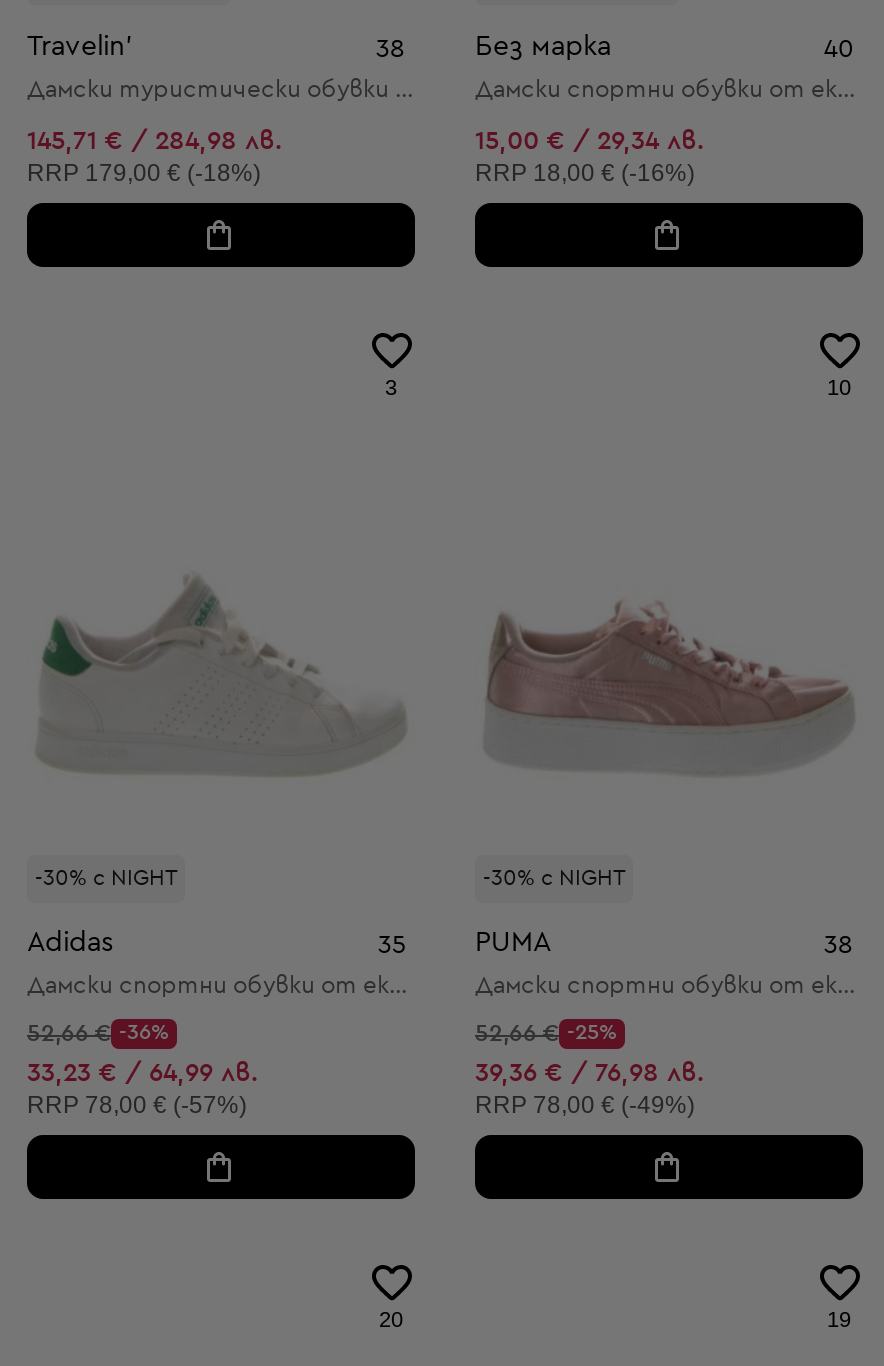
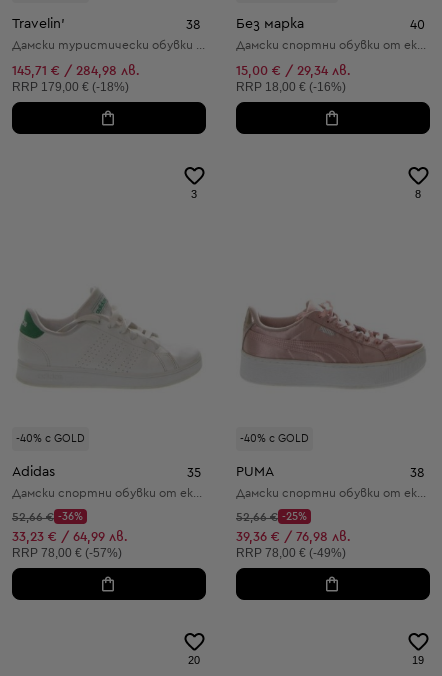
- 10
+ 8

- -30% с NIGHT
+ -40% с GOLD

- -30% с NIGHT
+ -40% с GOLD
